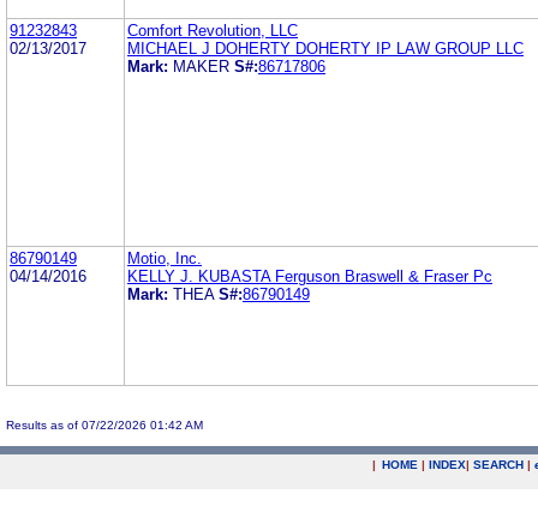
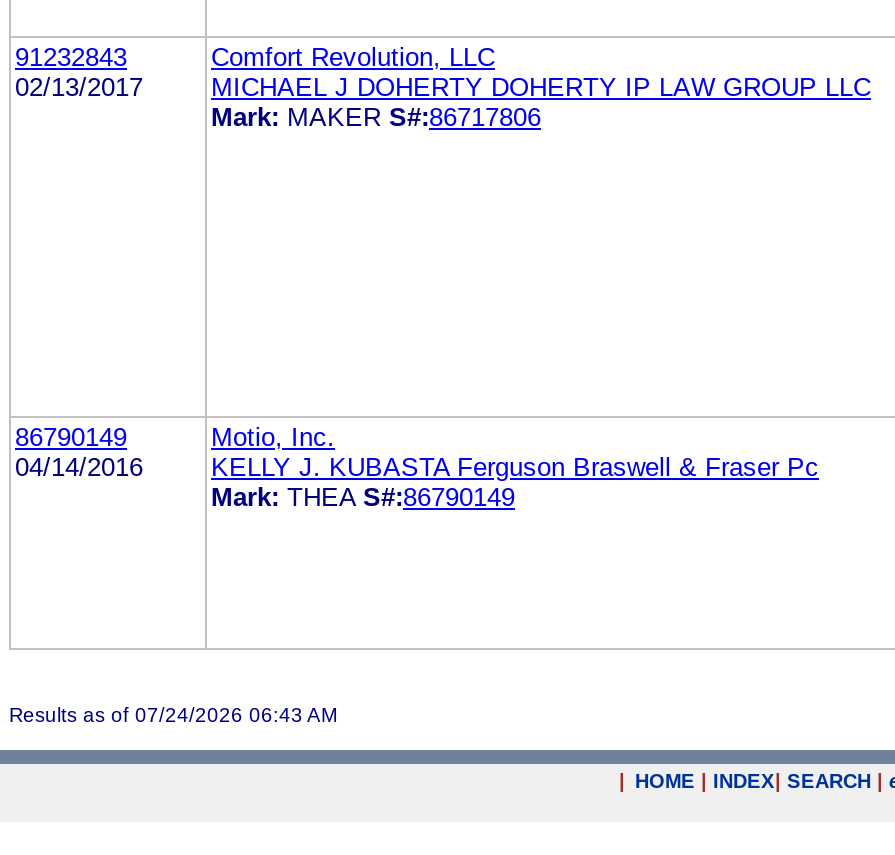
- Results as of 07/22/2026 01:42 AM
+ Results as of 07/24/2026 06:43 AM
